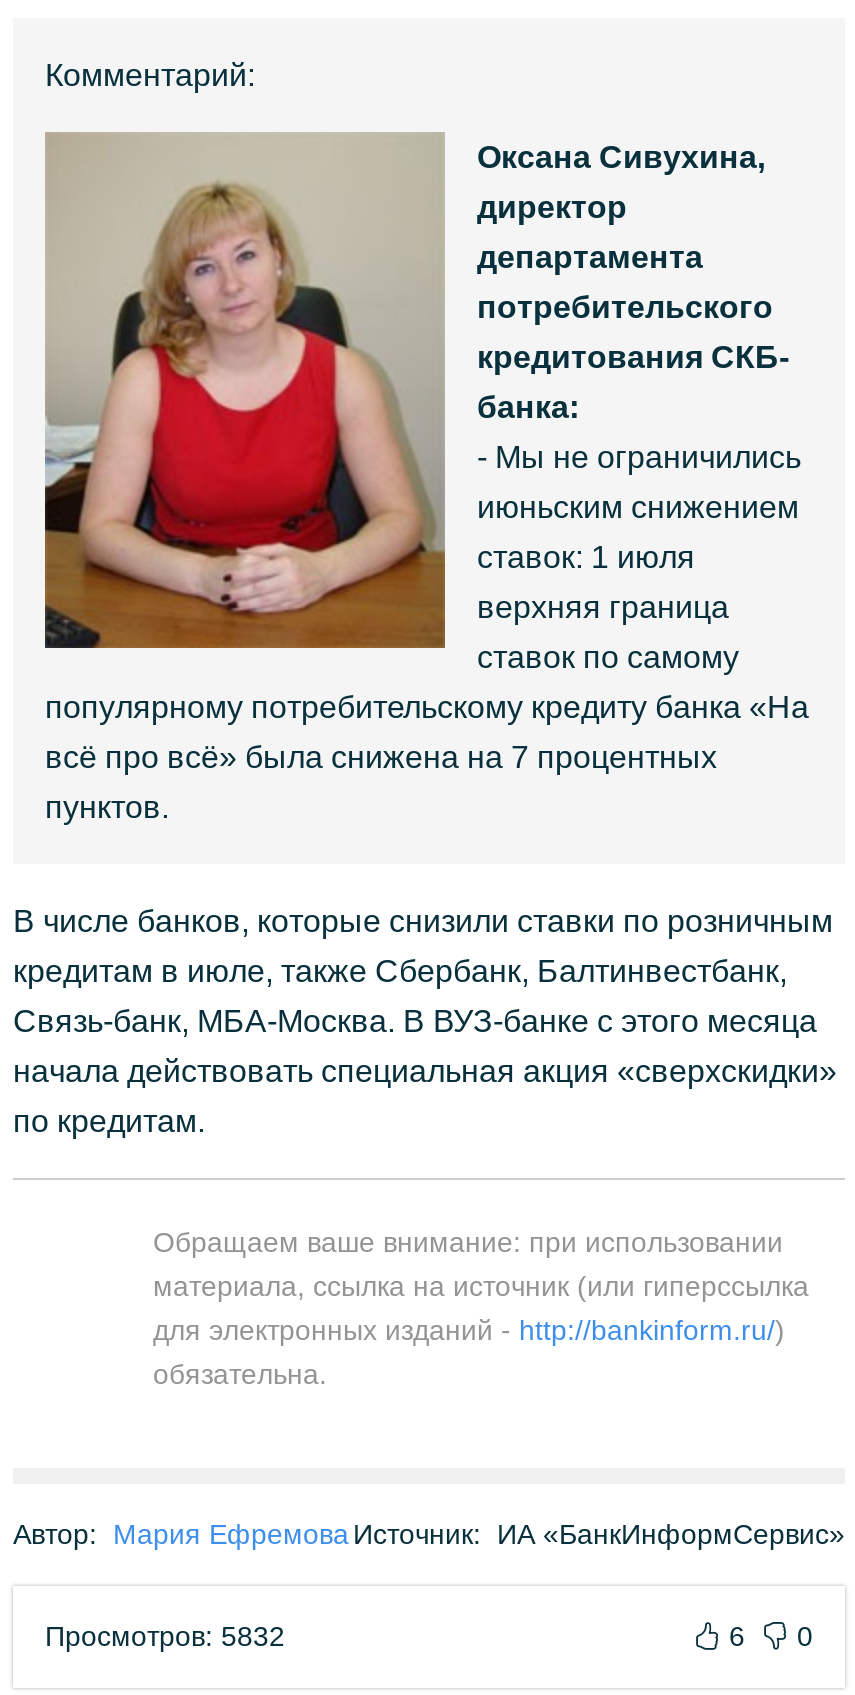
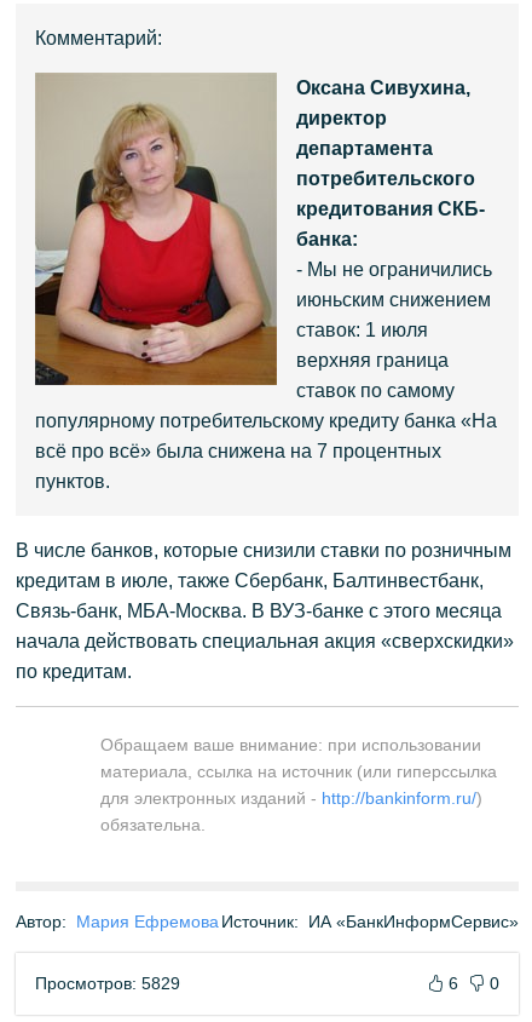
- Просмотров: 5832
+ Просмотров: 5829
